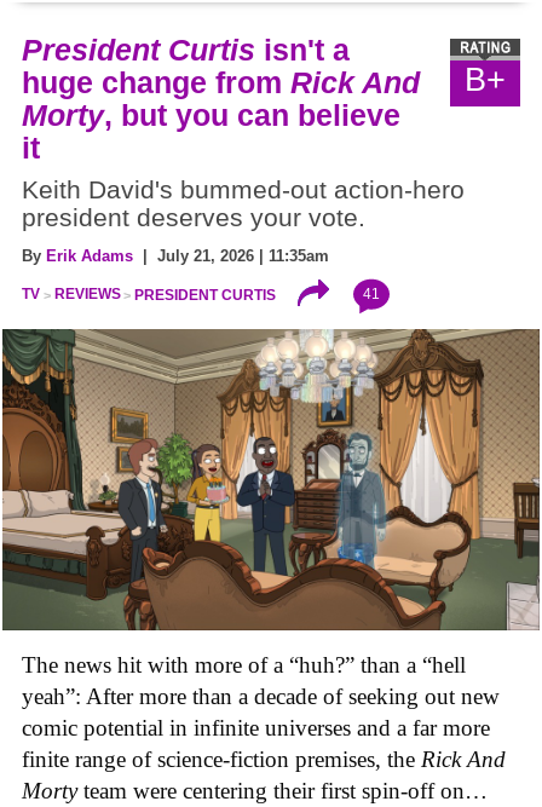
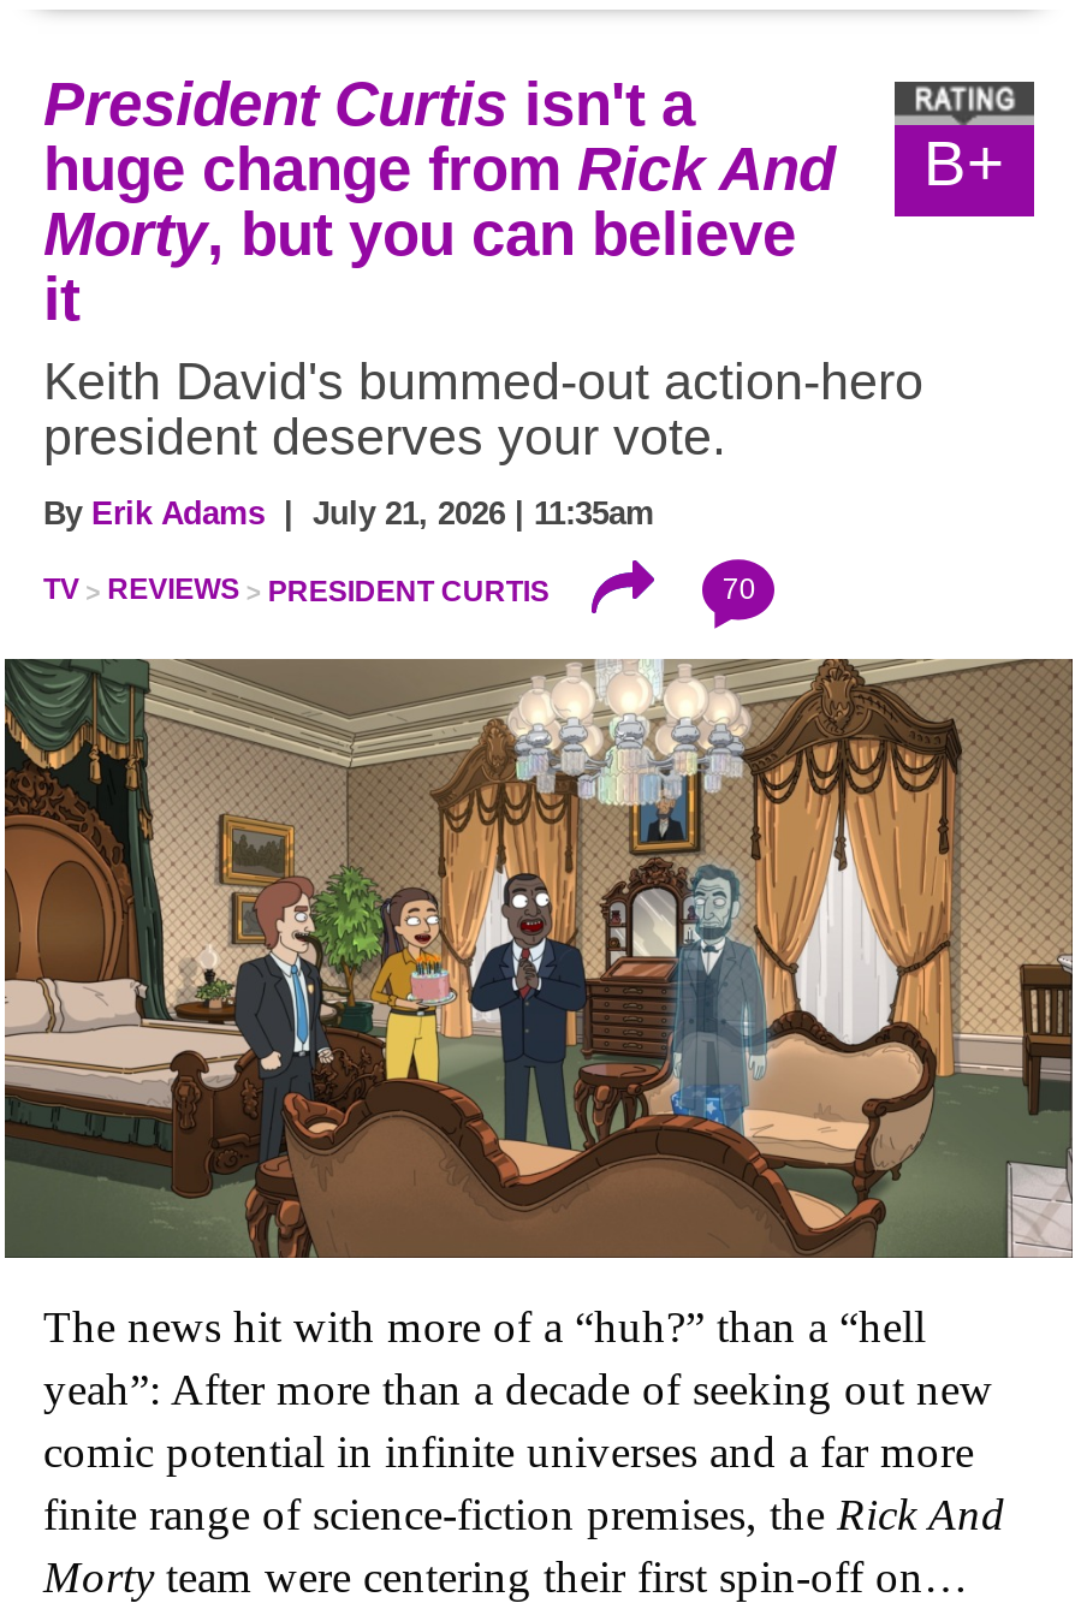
- 41
+ 70
